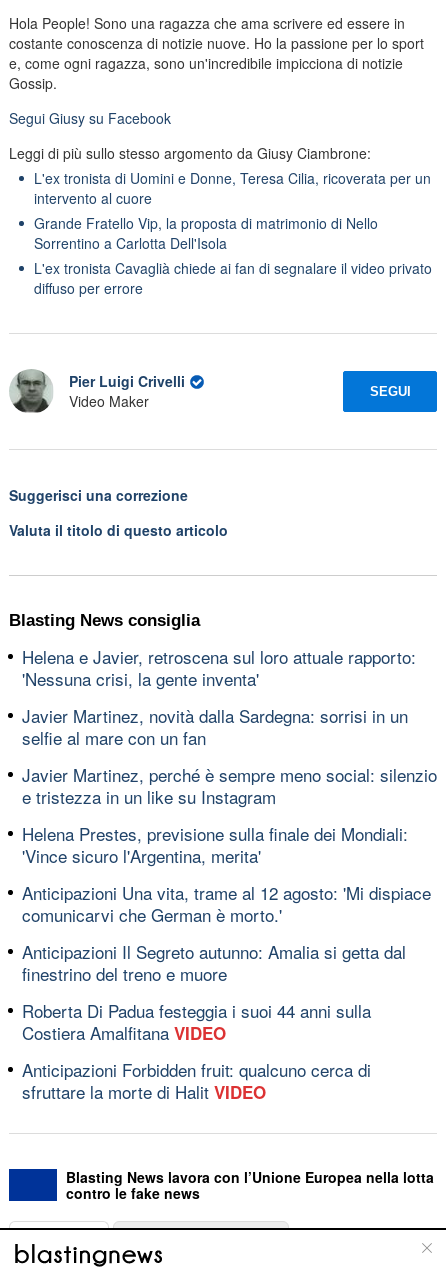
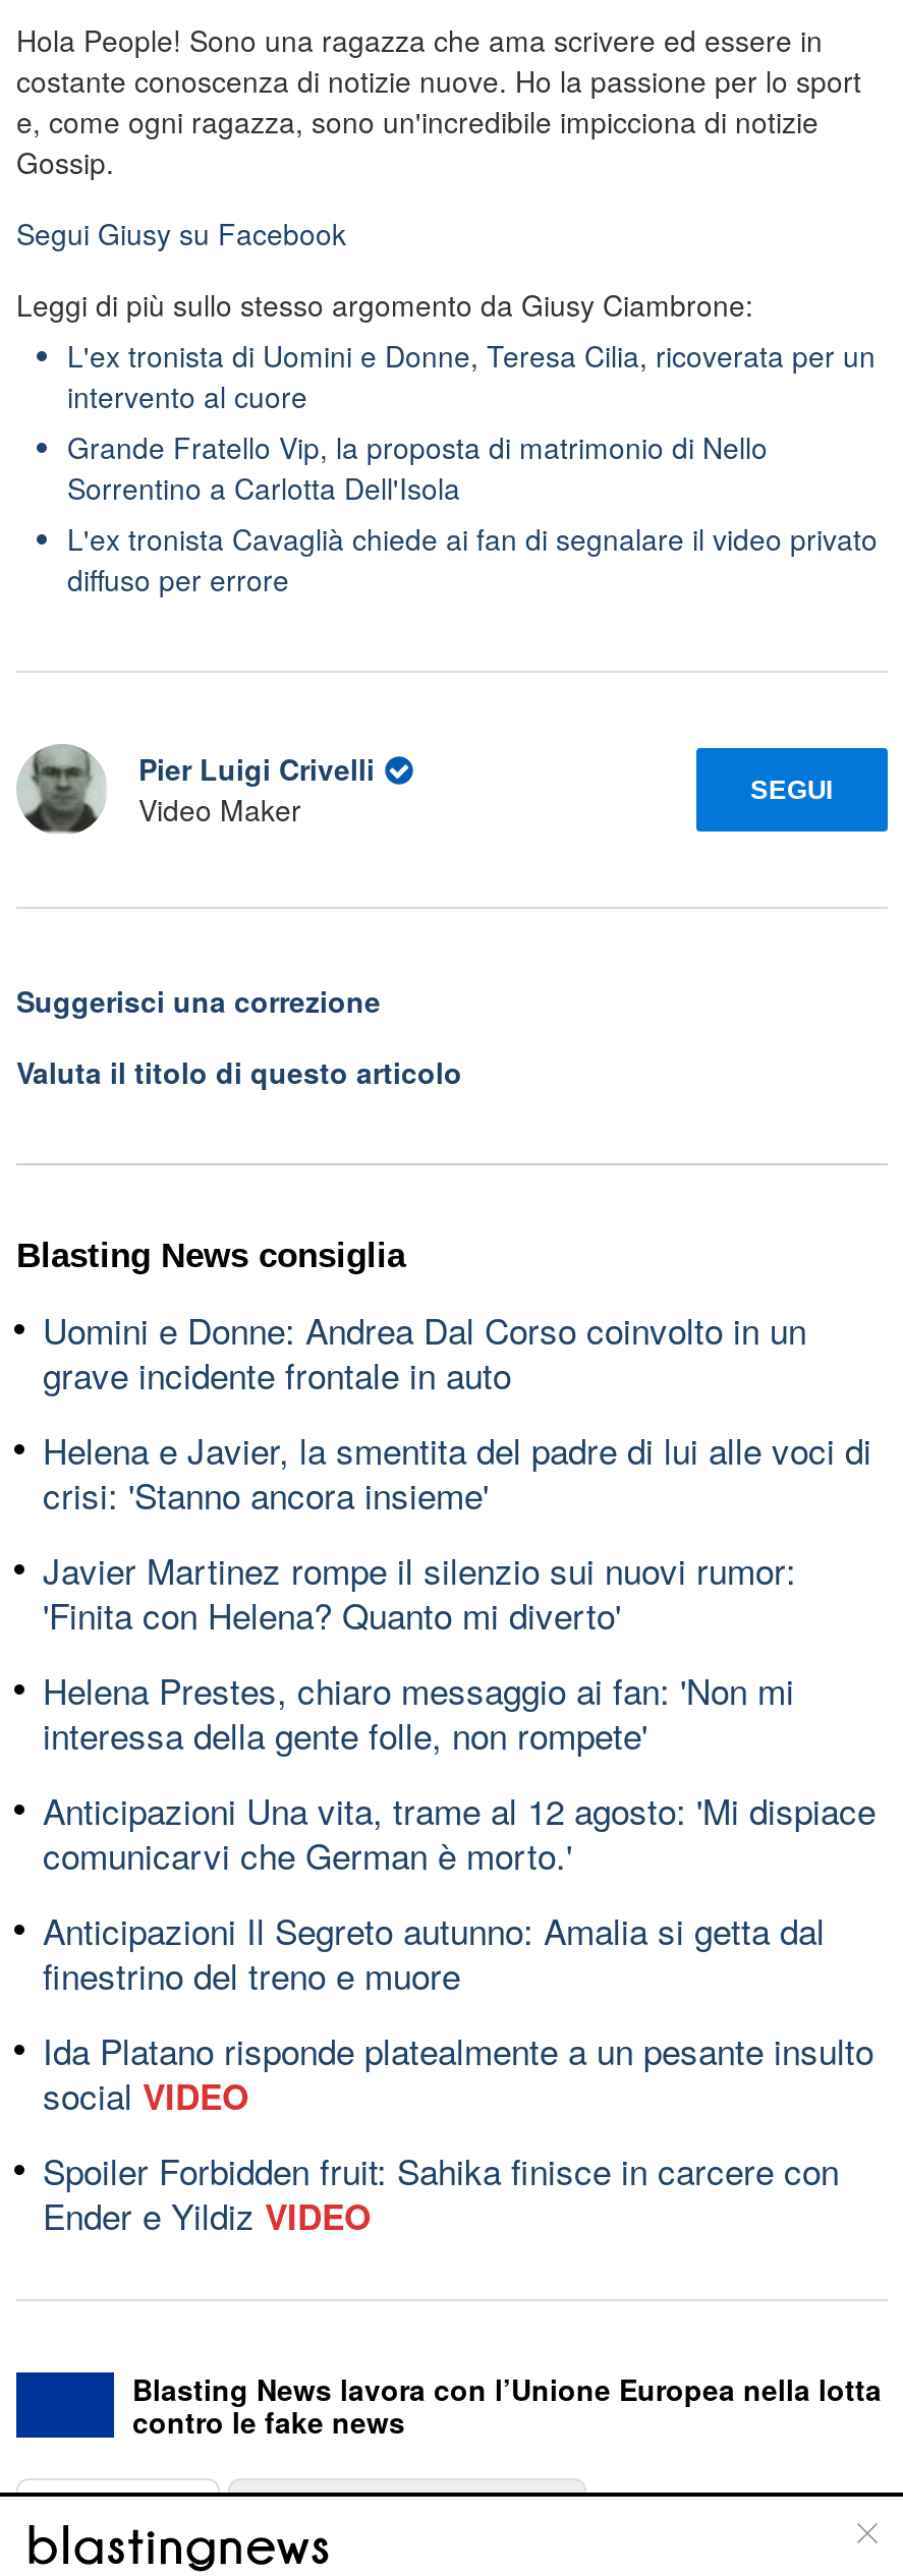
- Helena e Javier, retroscena sul loro attuale rapporto:
- 'Nessuna crisi, la gente inventa'
+ Uomini e Donne: Andrea Dal Corso coinvolto in un
+ grave incidente frontale in auto

- Javier Martinez, novità dalla Sardegna: sorrisi in un
- selfie al mare con un fan
+ Helena e Javier, la smentita del padre di lui alle voci di
+ crisi: 'Stanno ancora insieme'

- Javier Martinez, perché è sempre meno social: silenzio
- e tristezza in un like su Instagram
+ Javier Martinez rompe il silenzio sui nuovi rumor:
+ 'Finita con Helena? Quanto mi diverto'

- Helena Prestes, previsione sulla finale dei Mondiali:
- 'Vince sicuro l'Argentina, merita'
+ Helena Prestes, chiaro messaggio ai fan: 'Non mi
+ interessa della gente folle, non rompete'

- Roberta Di Padua festeggia i suoi 44 anni sulla
- Costiera Amalfitana VIDEO
+ Ida Platano risponde platealmente a un pesante insulto
+ social VIDEO

- Anticipazioni Forbidden fruit: qualcuno cerca di
- sfruttare la morte di Halit VIDEO
+ Spoiler Forbidden fruit: Sahika finisce in carcere con
+ Ender e Yildiz VIDEO
